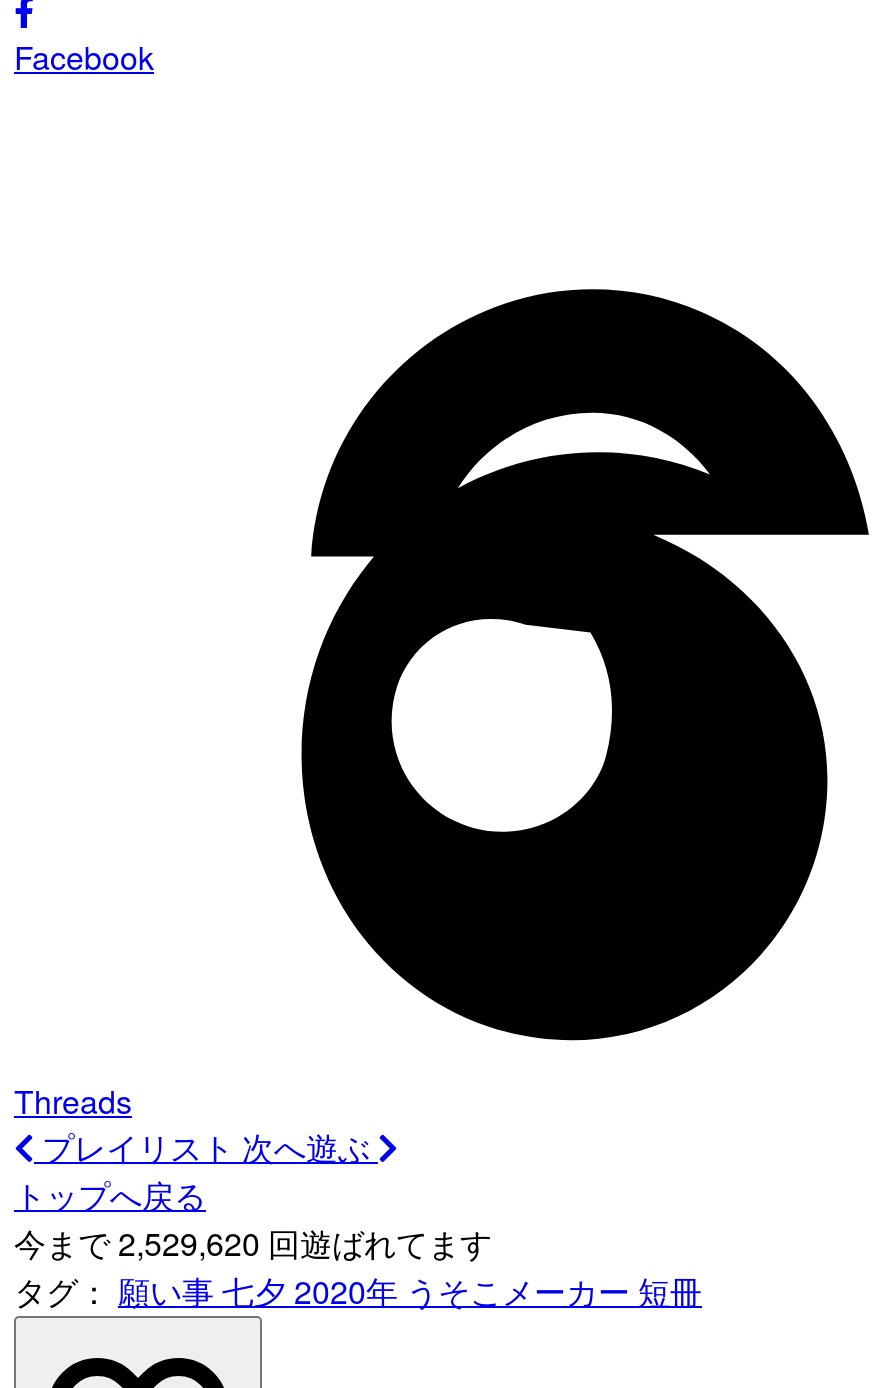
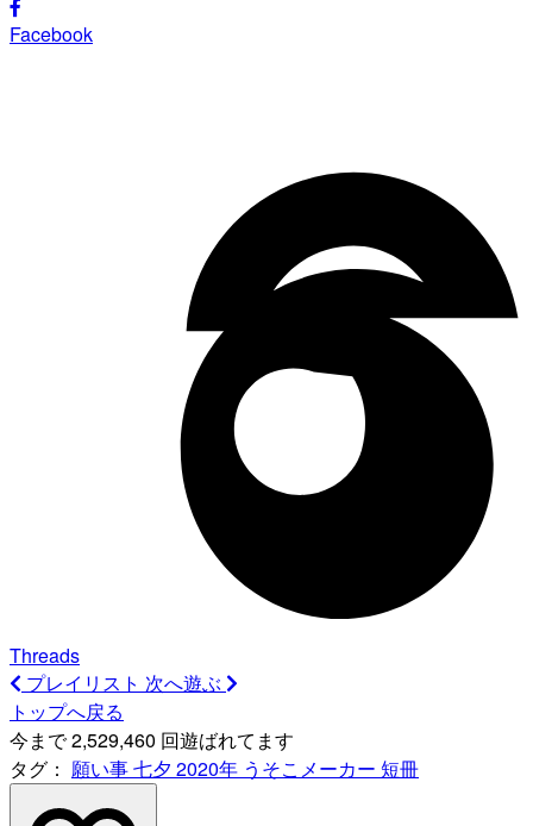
- 今まで 2,529,620 回遊ばれてます
+ 今まで 2,529,460 回遊ばれてます
